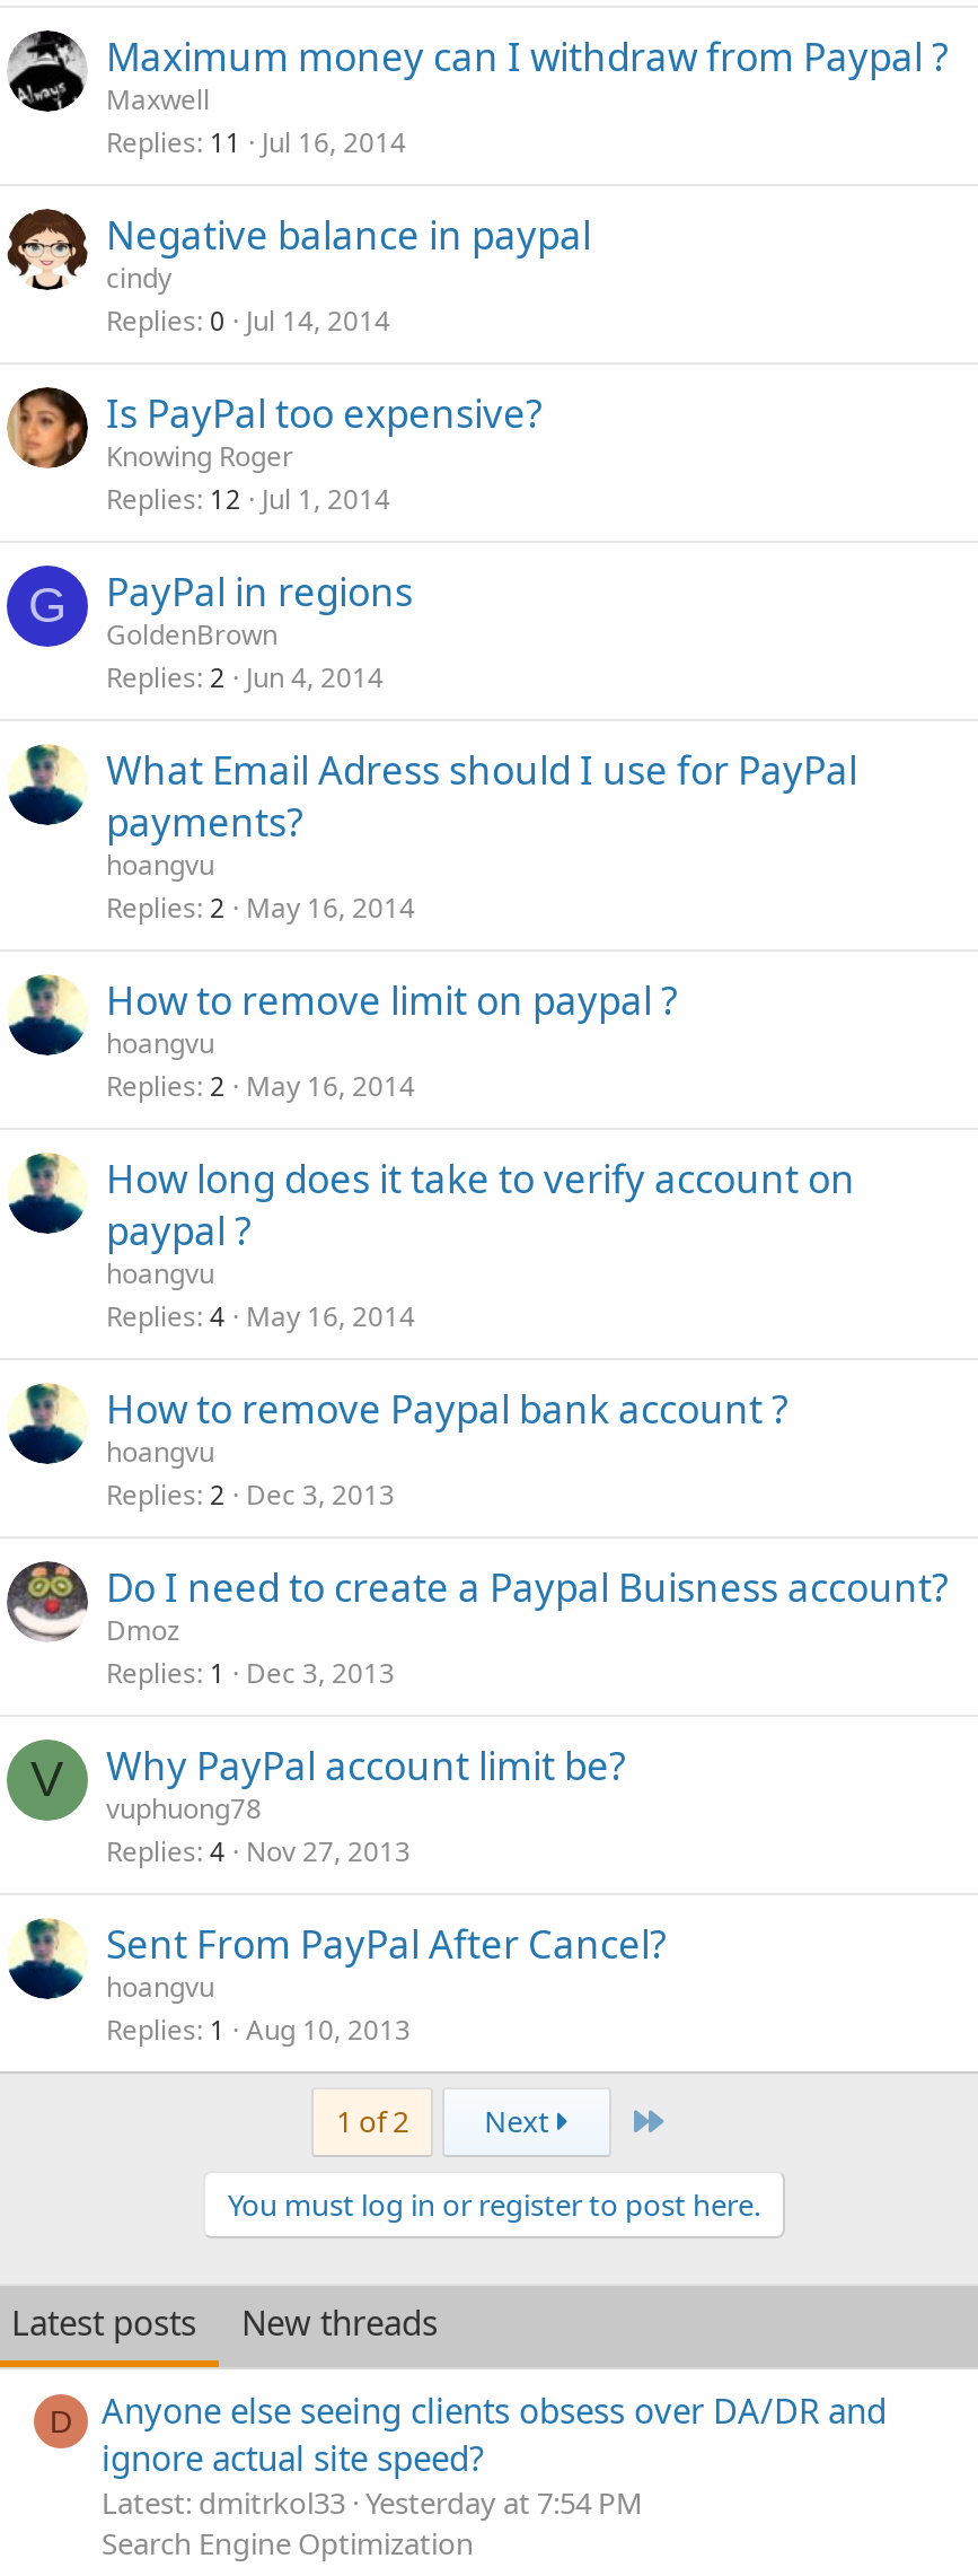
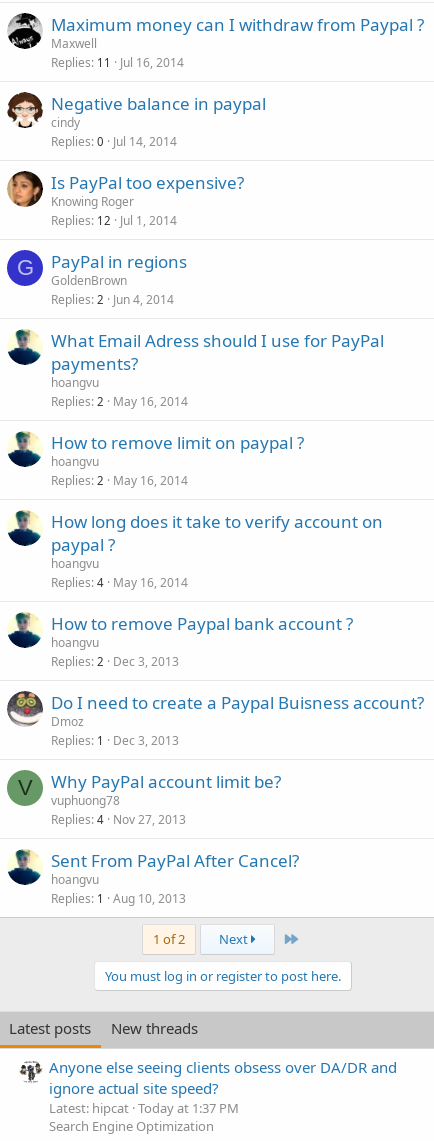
- D

- Latest: dmitrkol33 Yesterday at 7:54 PM
+ Latest: hipcat Today at 1:37 PM
